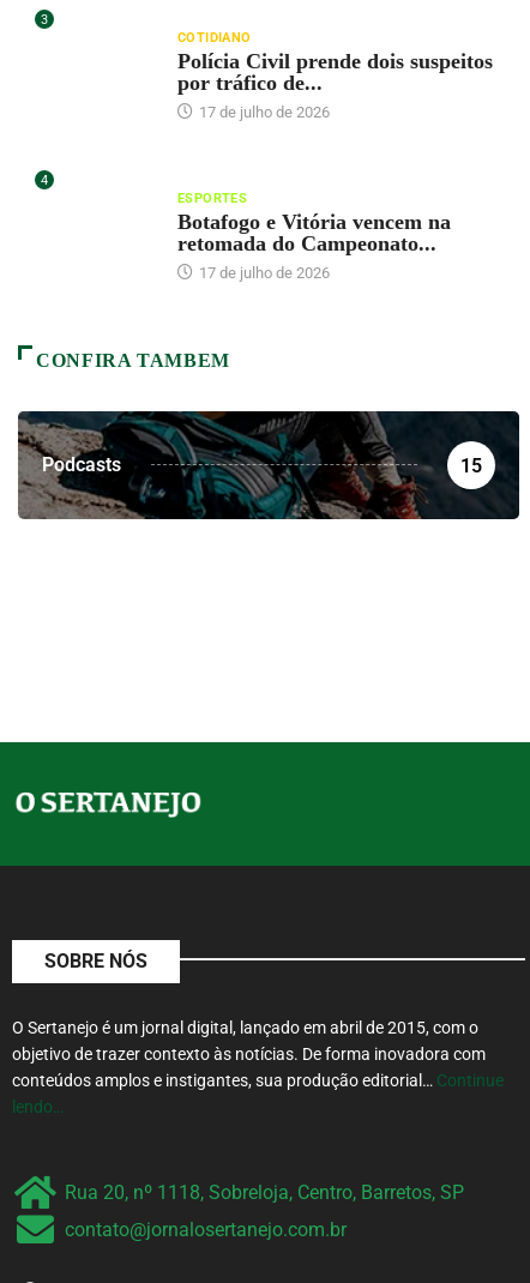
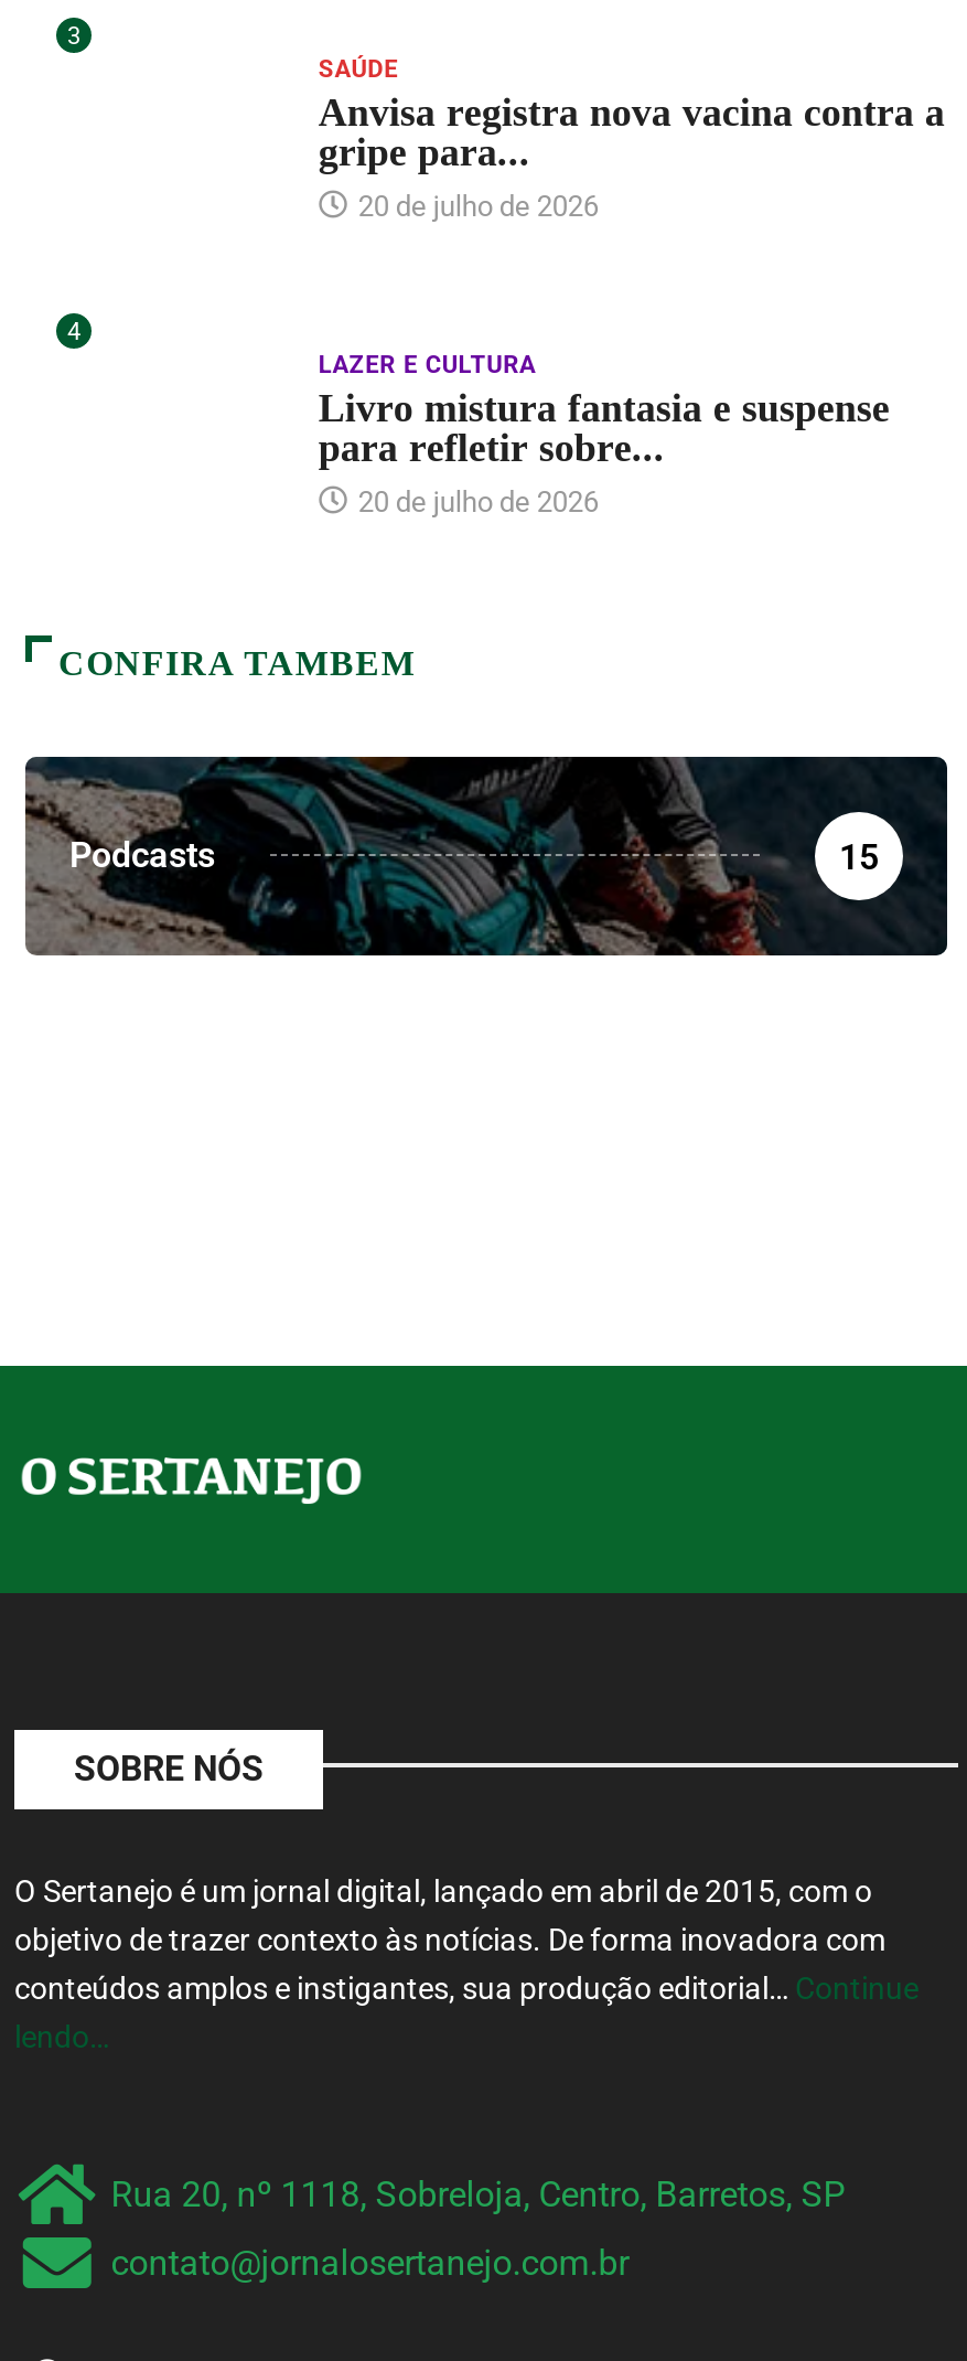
- COTIDIANO
- Polícia Civil prende dois suspeitos
- por tráfico de...
- 17 de julho de 2026
+ SAÚDE
+ Anvisa registra nova vacina contra a
+ gripe para...
+ 20 de julho de 2026

- ESPORTES
- Botafogo e Vitória vencem na
- retomada do Campeonato...
- 17 de julho de 2026
+ LAZER E CULTURA
+ Livro mistura fantasia e suspense
+ para refletir sobre...
+ 20 de julho de 2026
